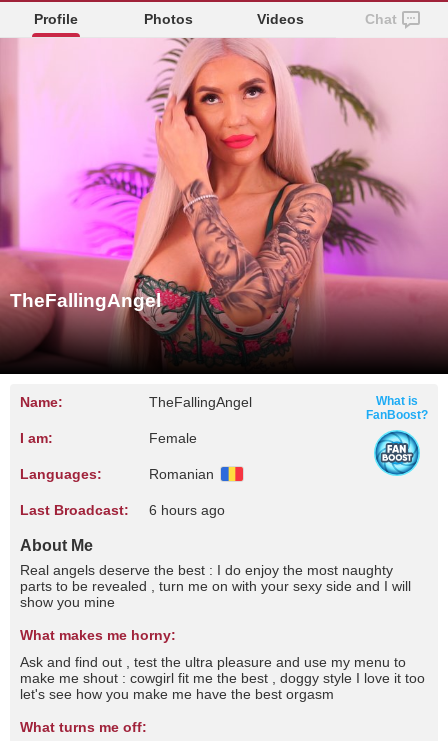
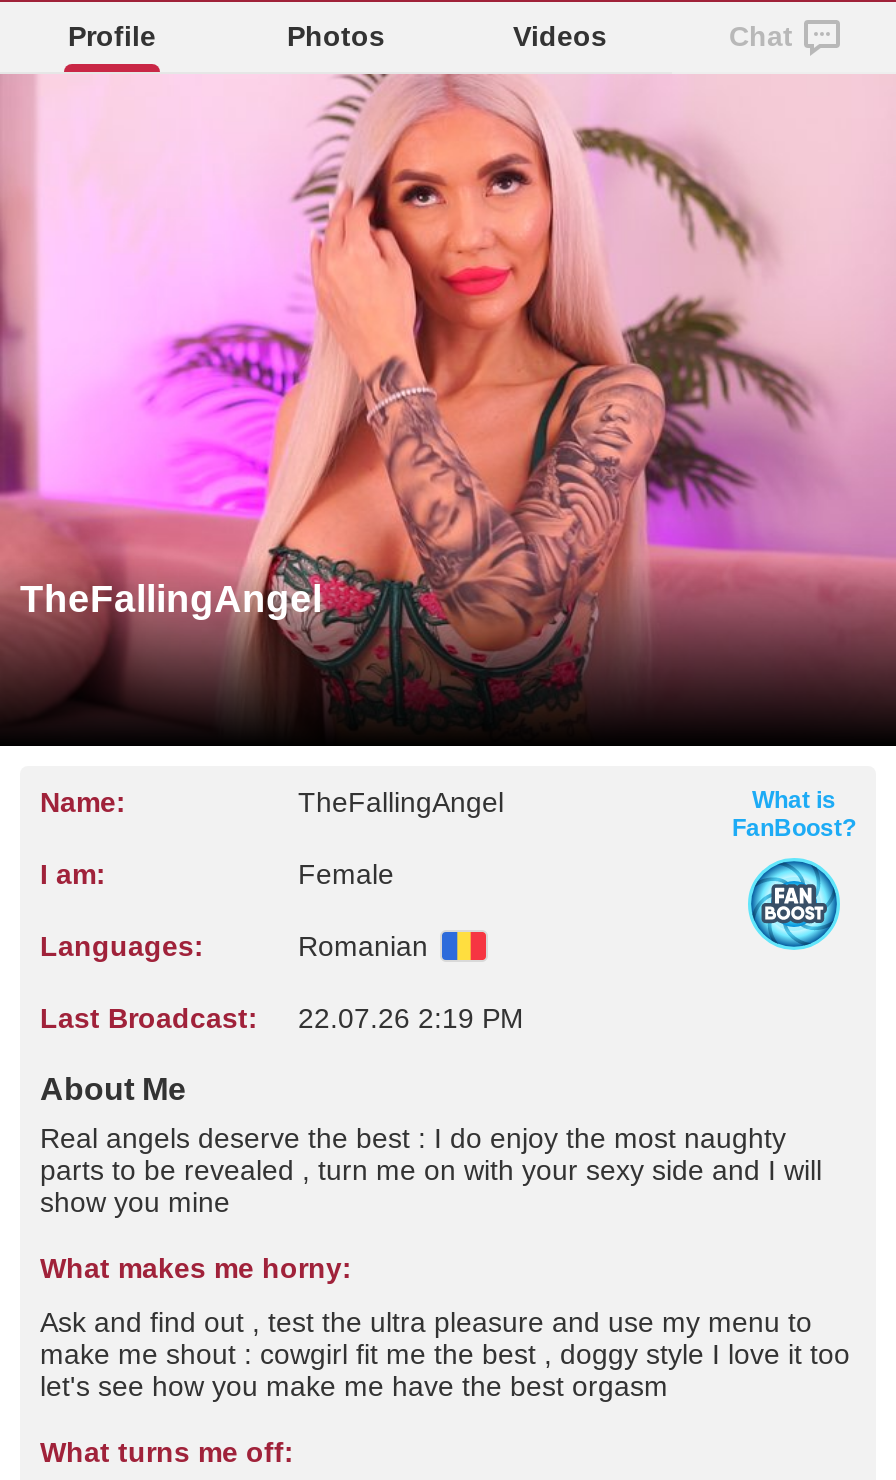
- Last Broadcast: 6 hours ago
+ Last Broadcast: 22.07.26 2:19 PM
